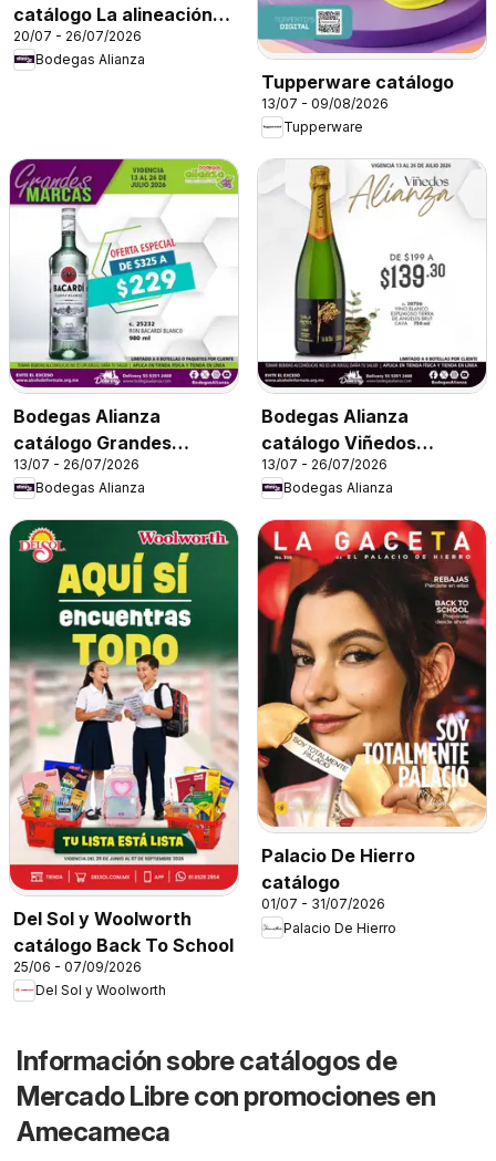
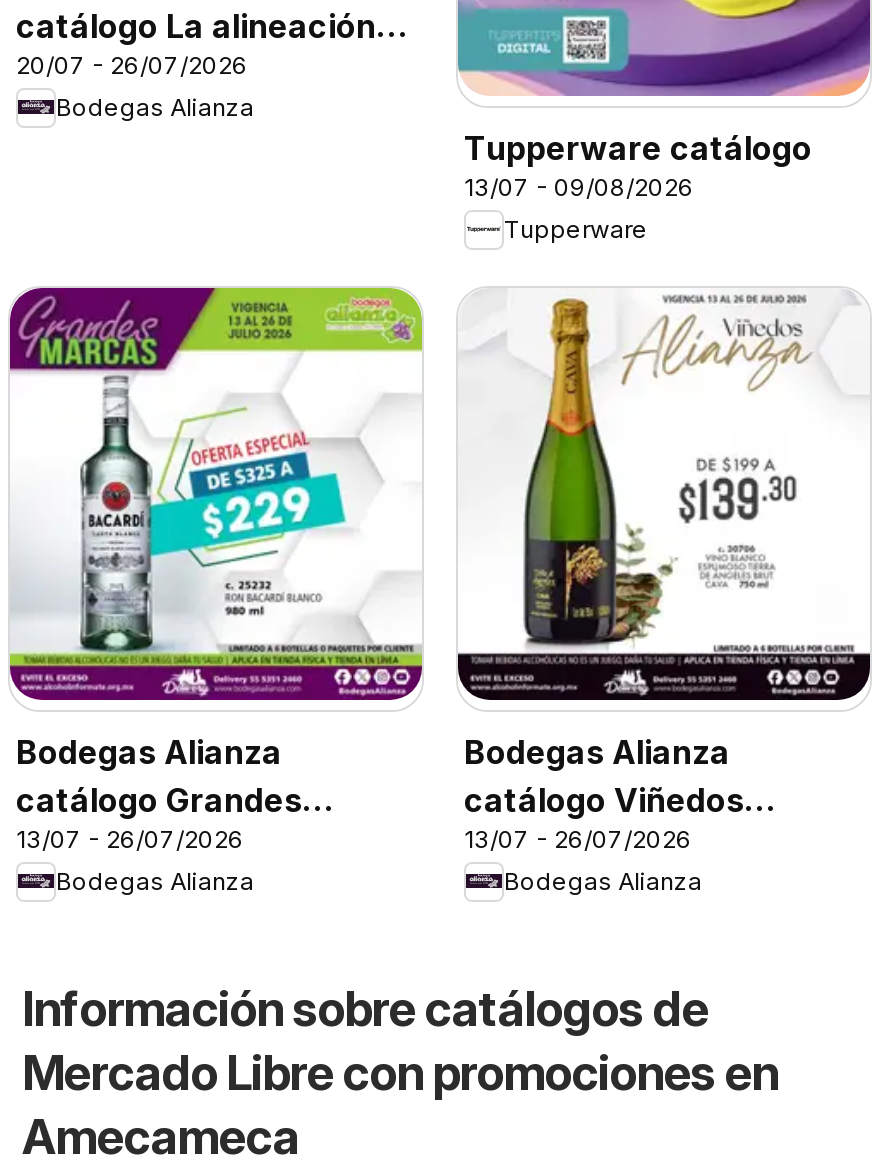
- [image]
- Del Sol y Woolworth
- catálogo Back To School
- 25/06 - 07/09/2026
- Del Sol y Woolworth

- [image]
- Palacio De Hierro
- catálogo
- 01/07 - 31/07/2026
- Palacio De Hierro
